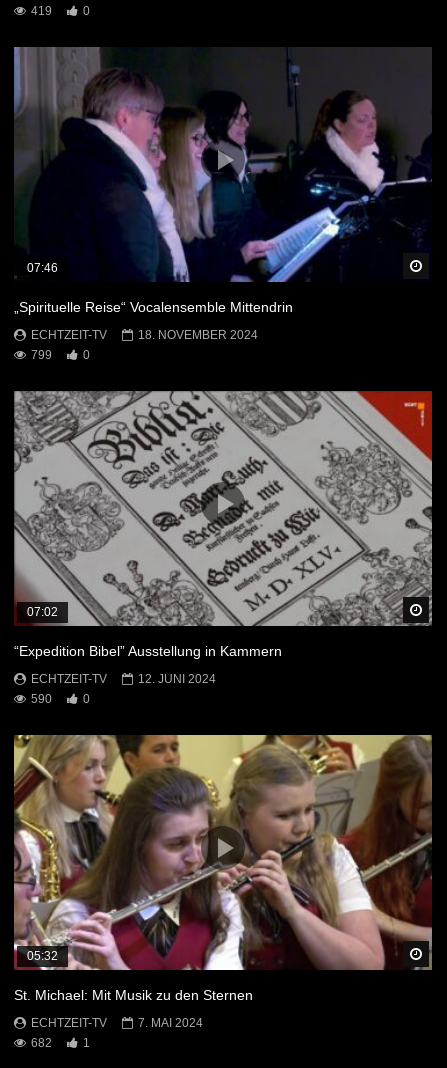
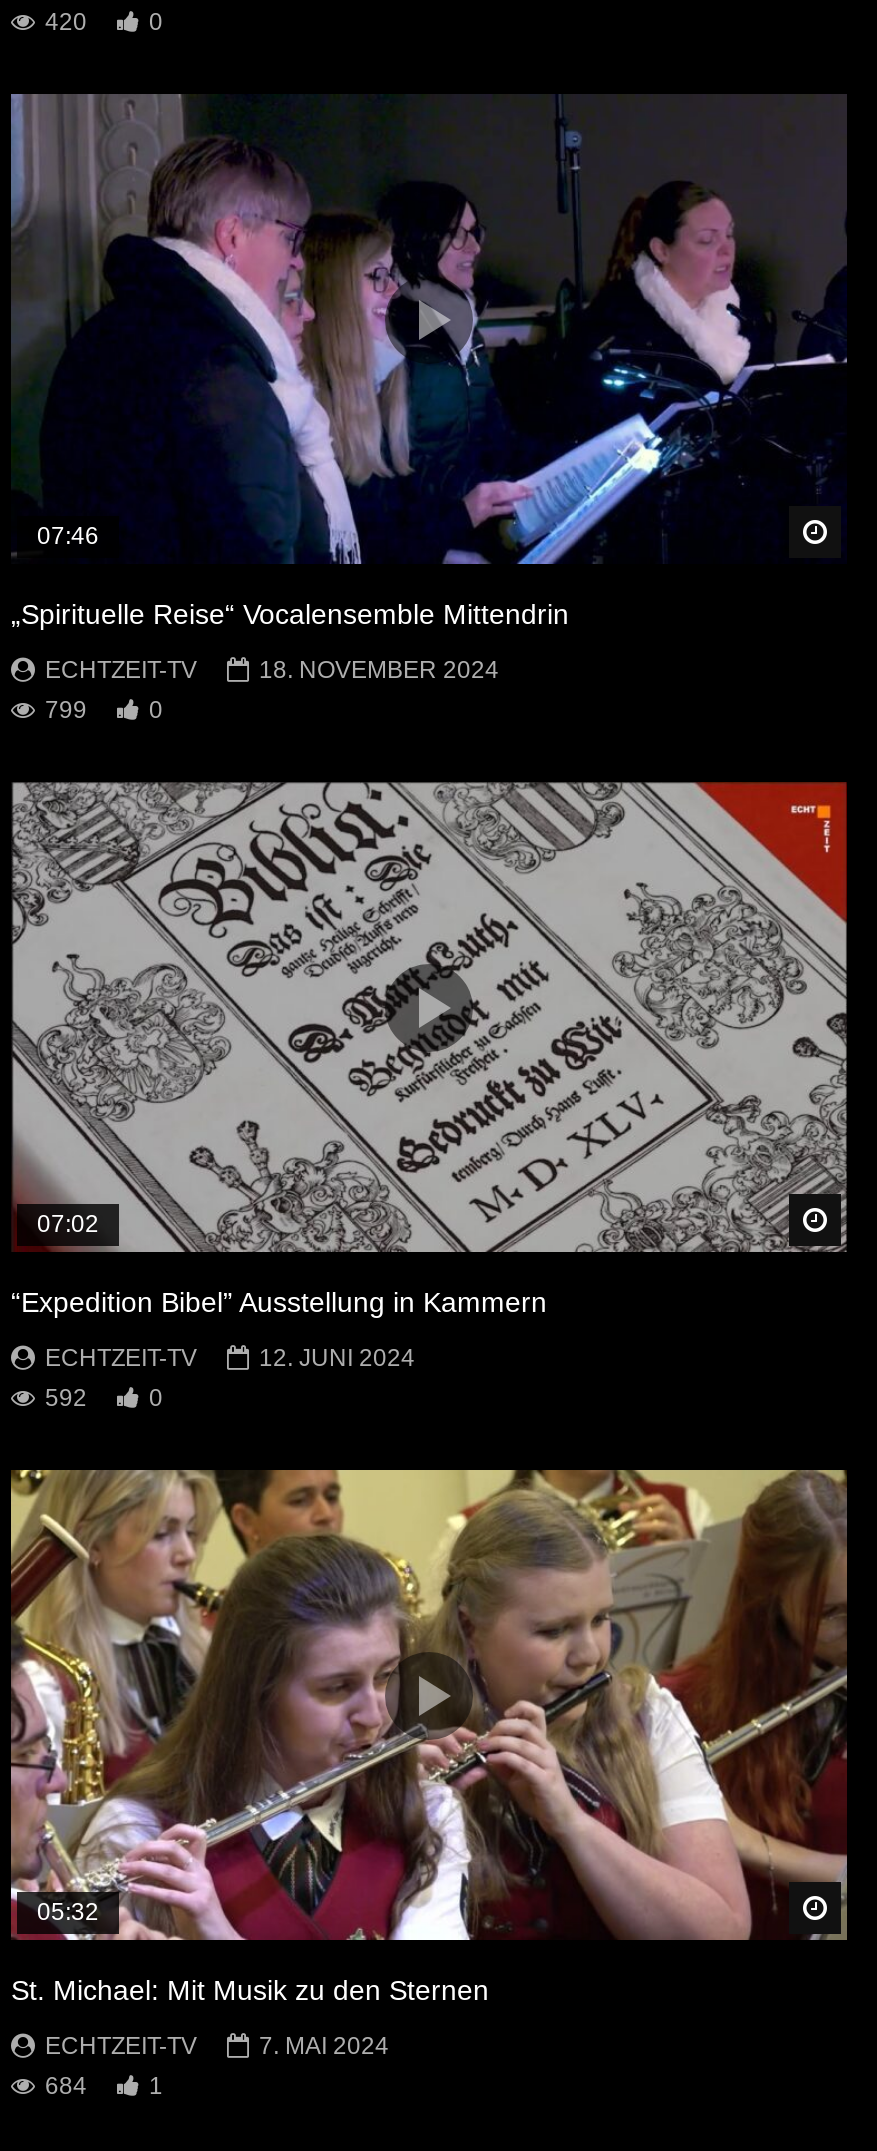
- 419
+ 420

- 590
+ 592

- 682
+ 684
